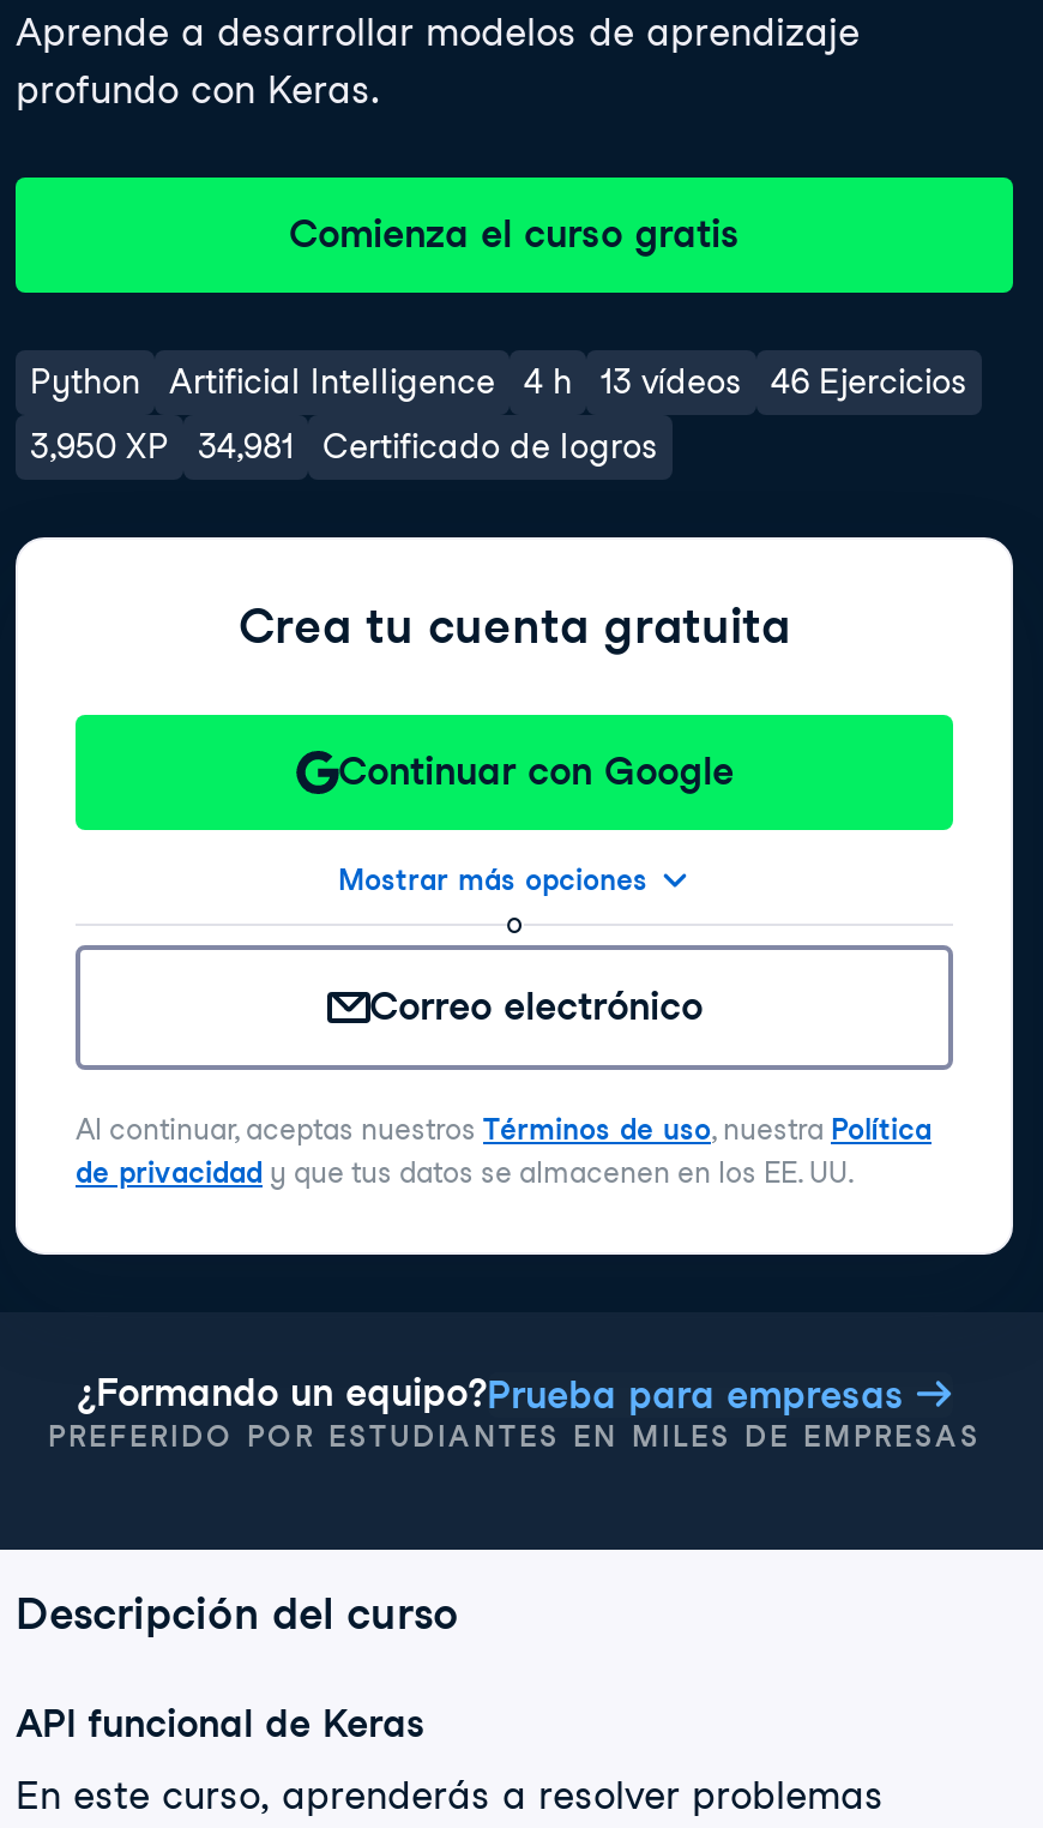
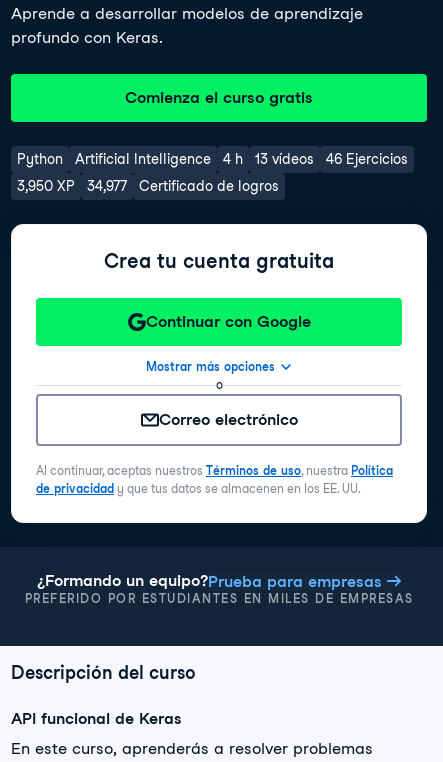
- 3,950 XP 34,981 Certificado de logros
+ 3,950 XP 34,977 Certificado de logros
